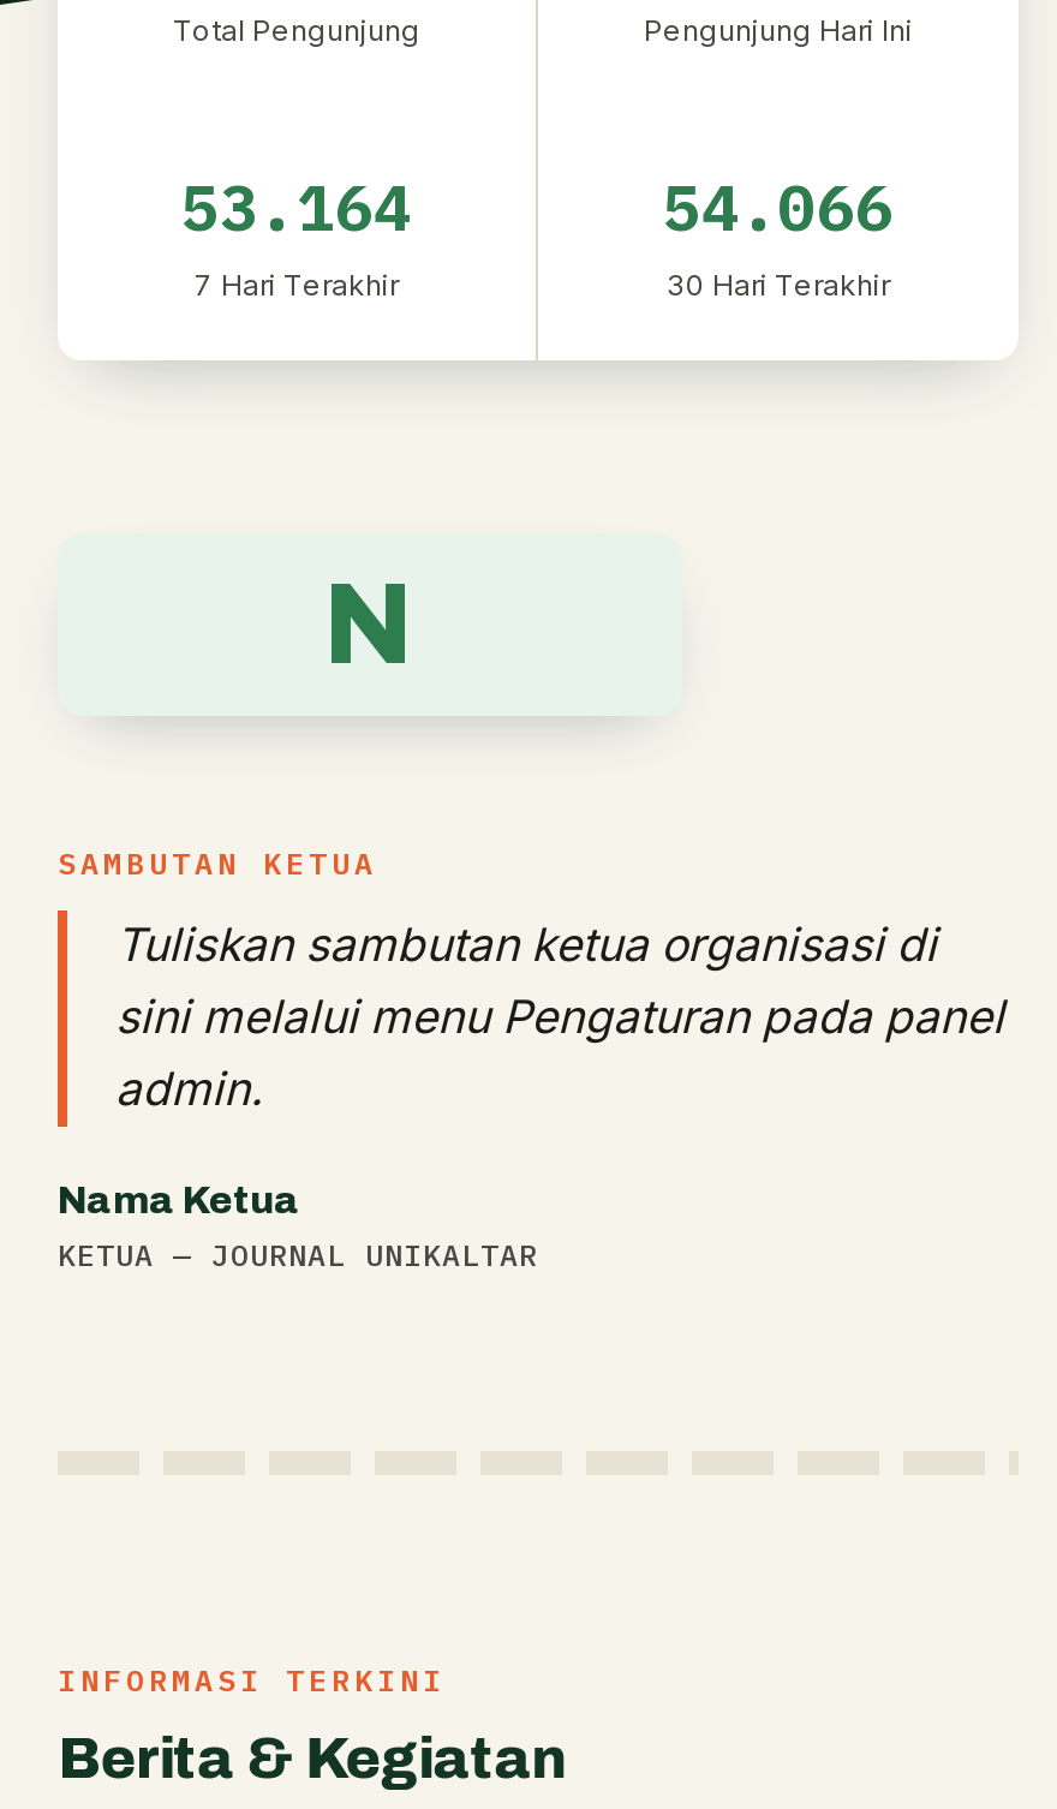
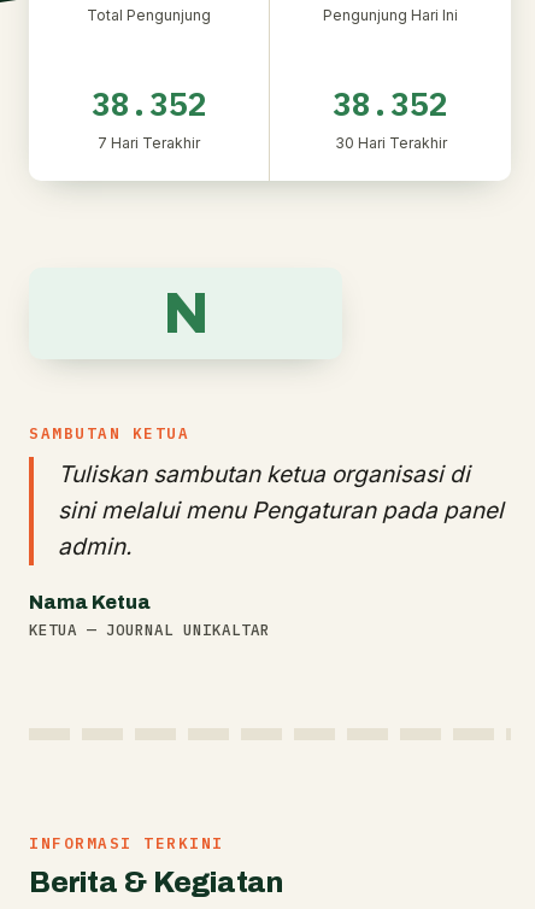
- 53.164
+ 38.352

- 54.066
+ 38.352
